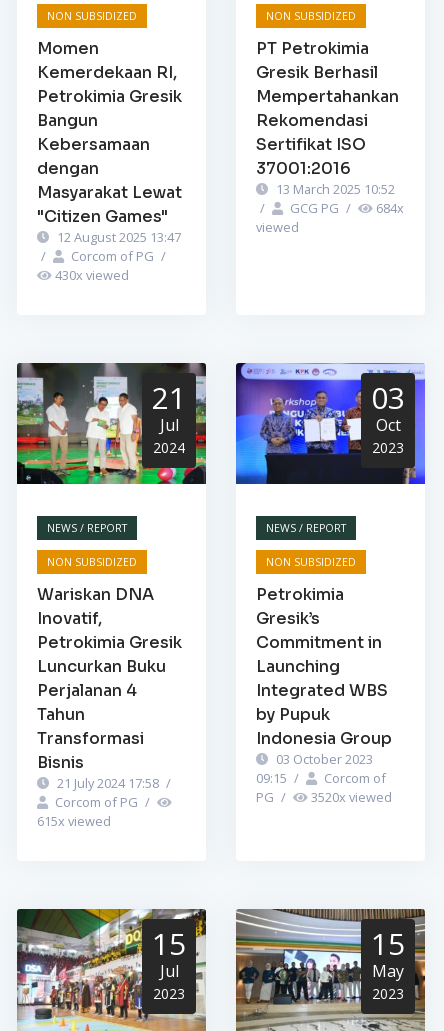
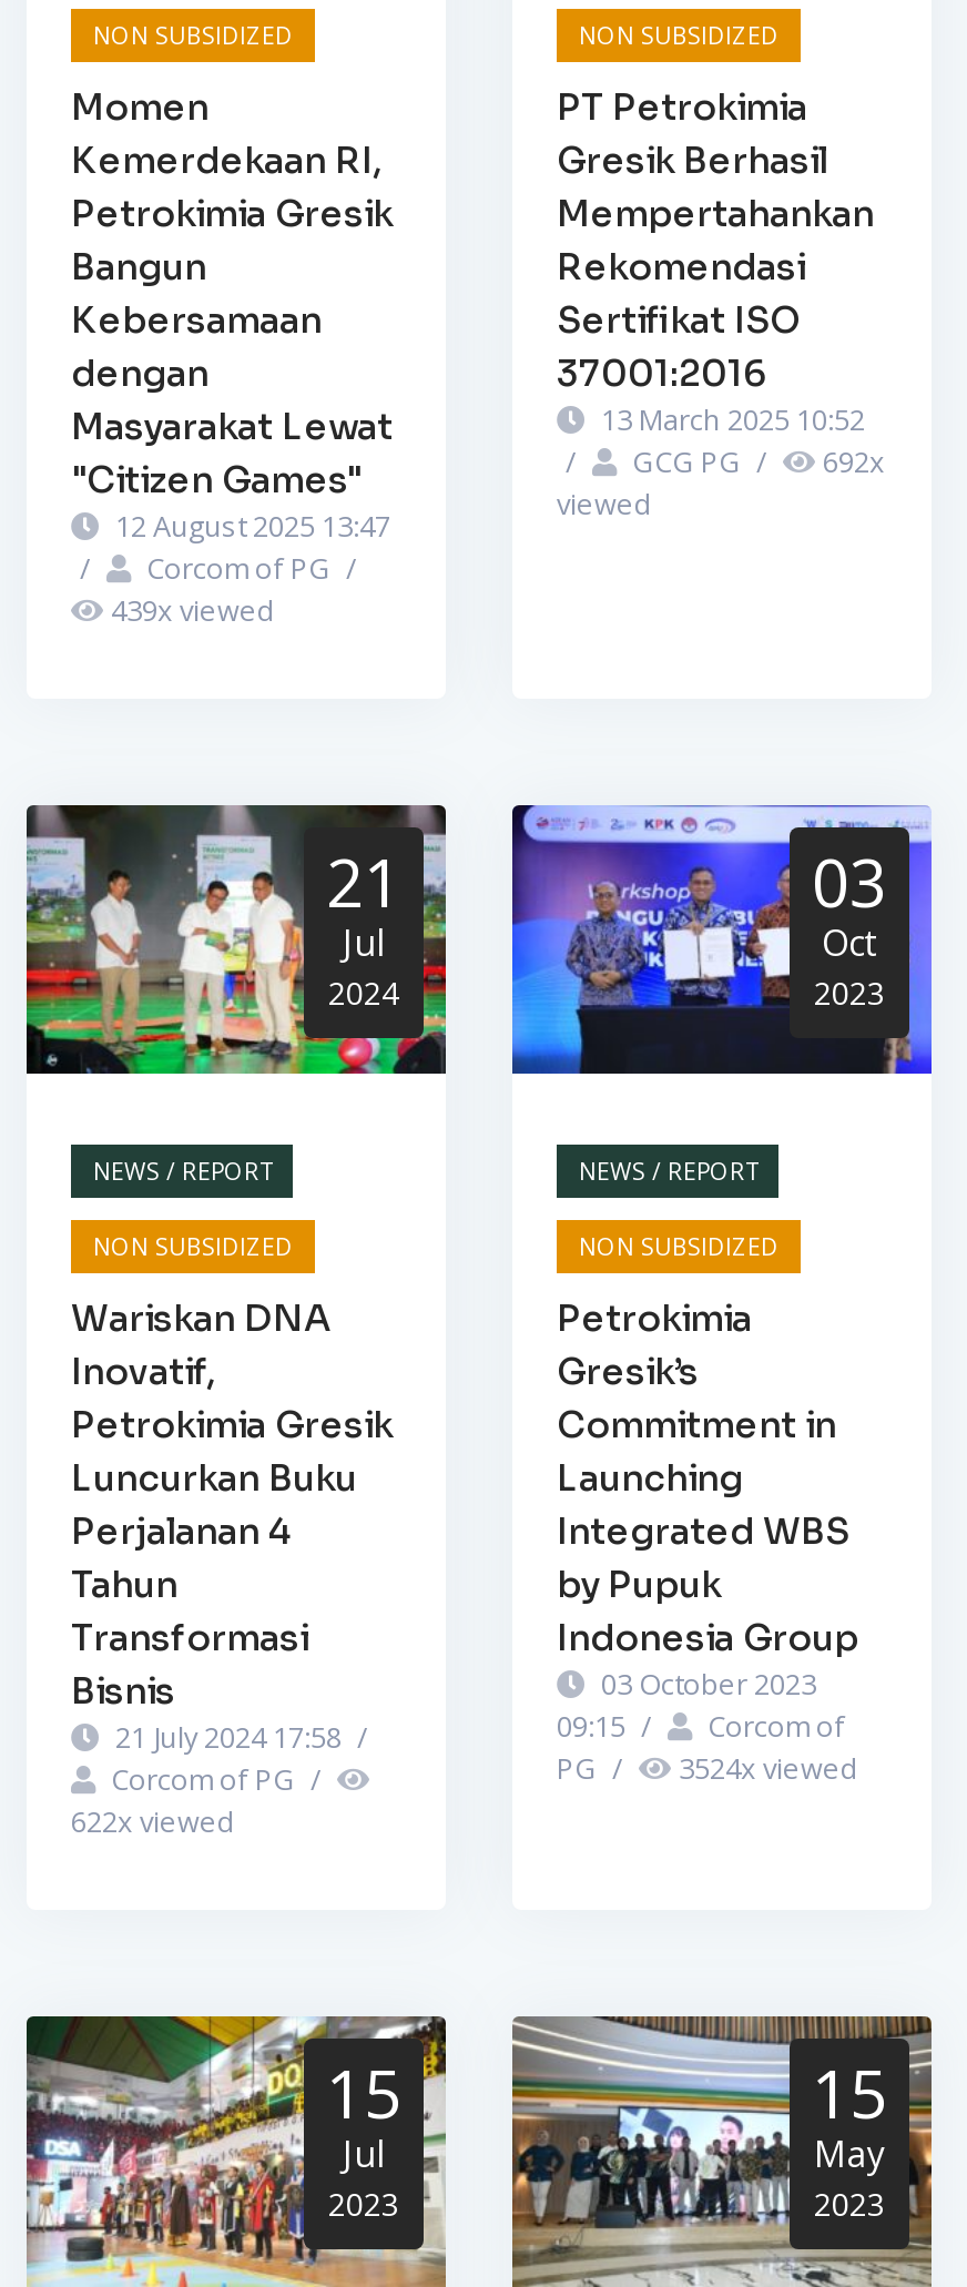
- 684x
+ 692x

- 430x viewed
+ 439x viewed

- PG / 3520x viewed
+ PG / 3524x viewed

- 615x viewed
+ 622x viewed
